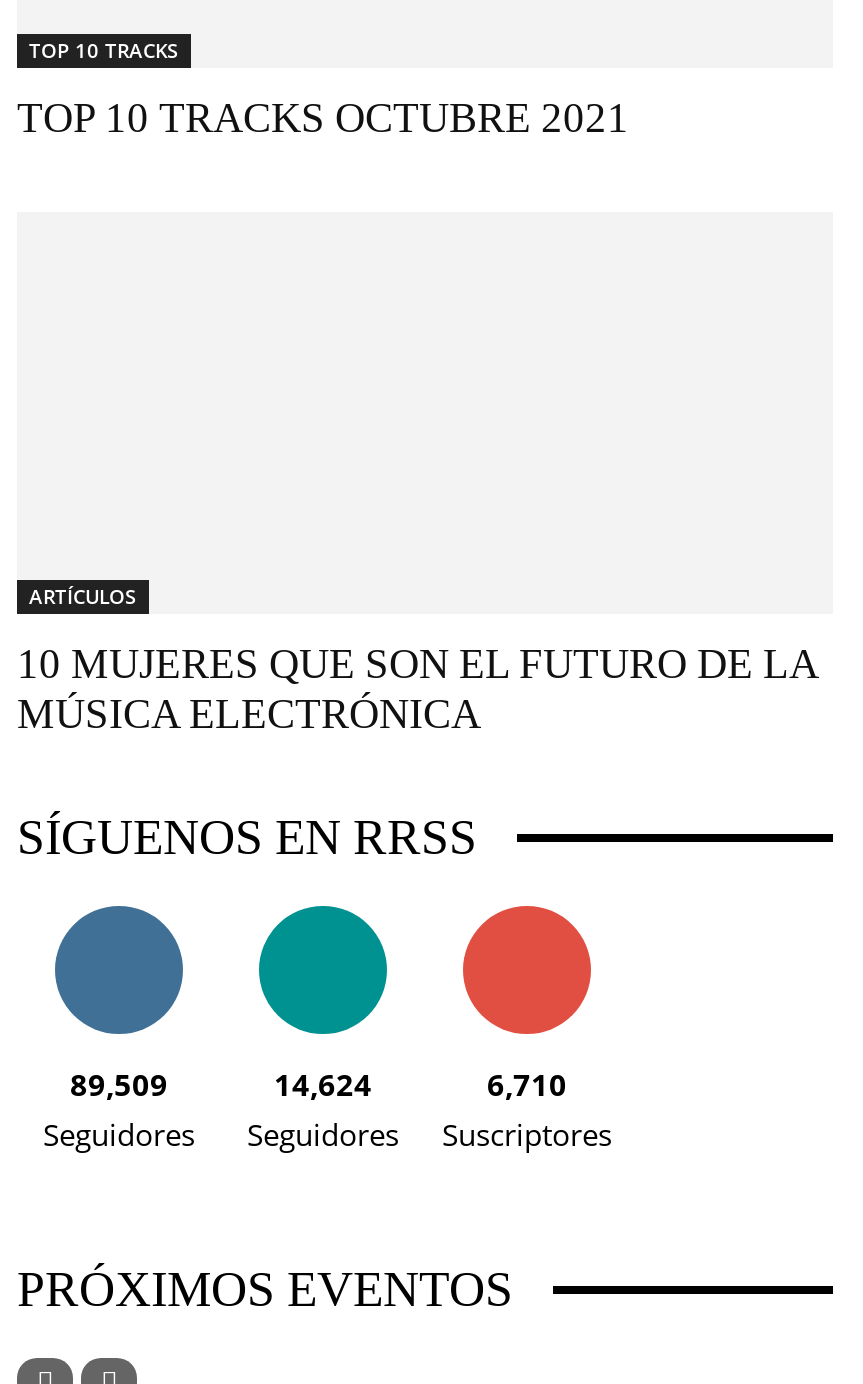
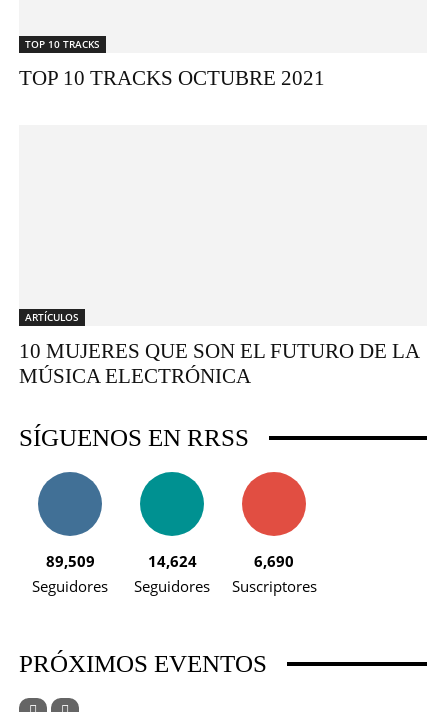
- 6,710
+ 6,690
